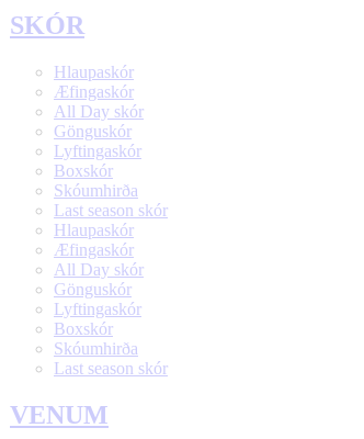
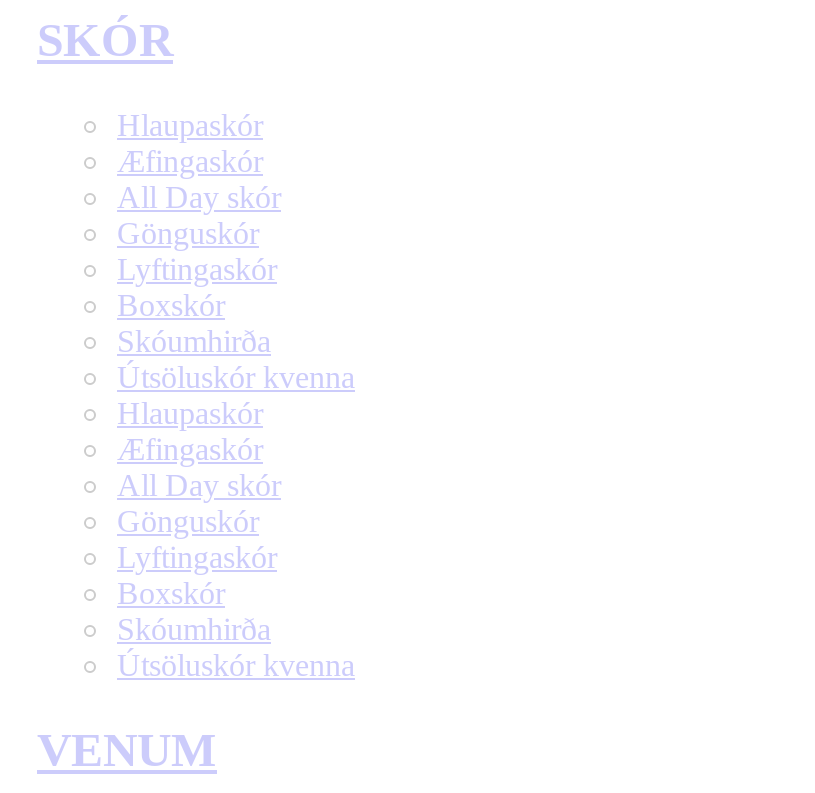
- Last season skór
+ Útsöluskór kvenna

- Last season skór
+ Útsöluskór kvenna
